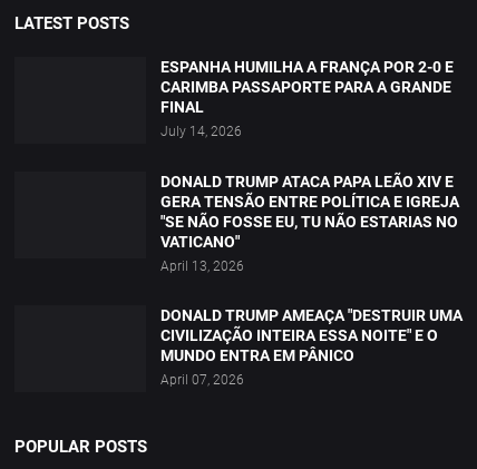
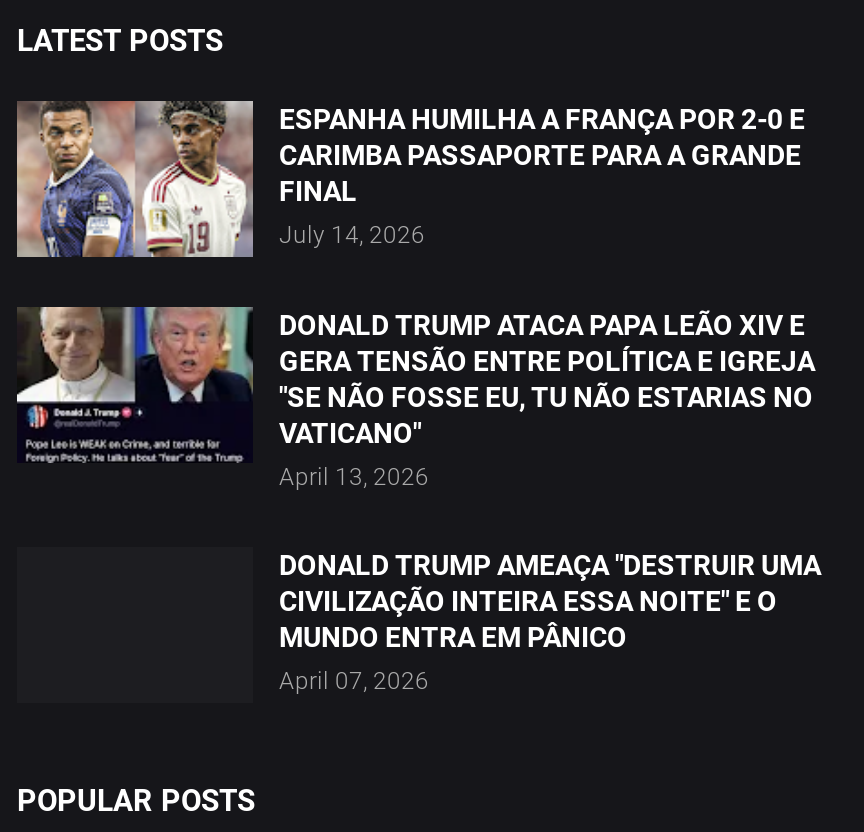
+ [image]

+ [image]
